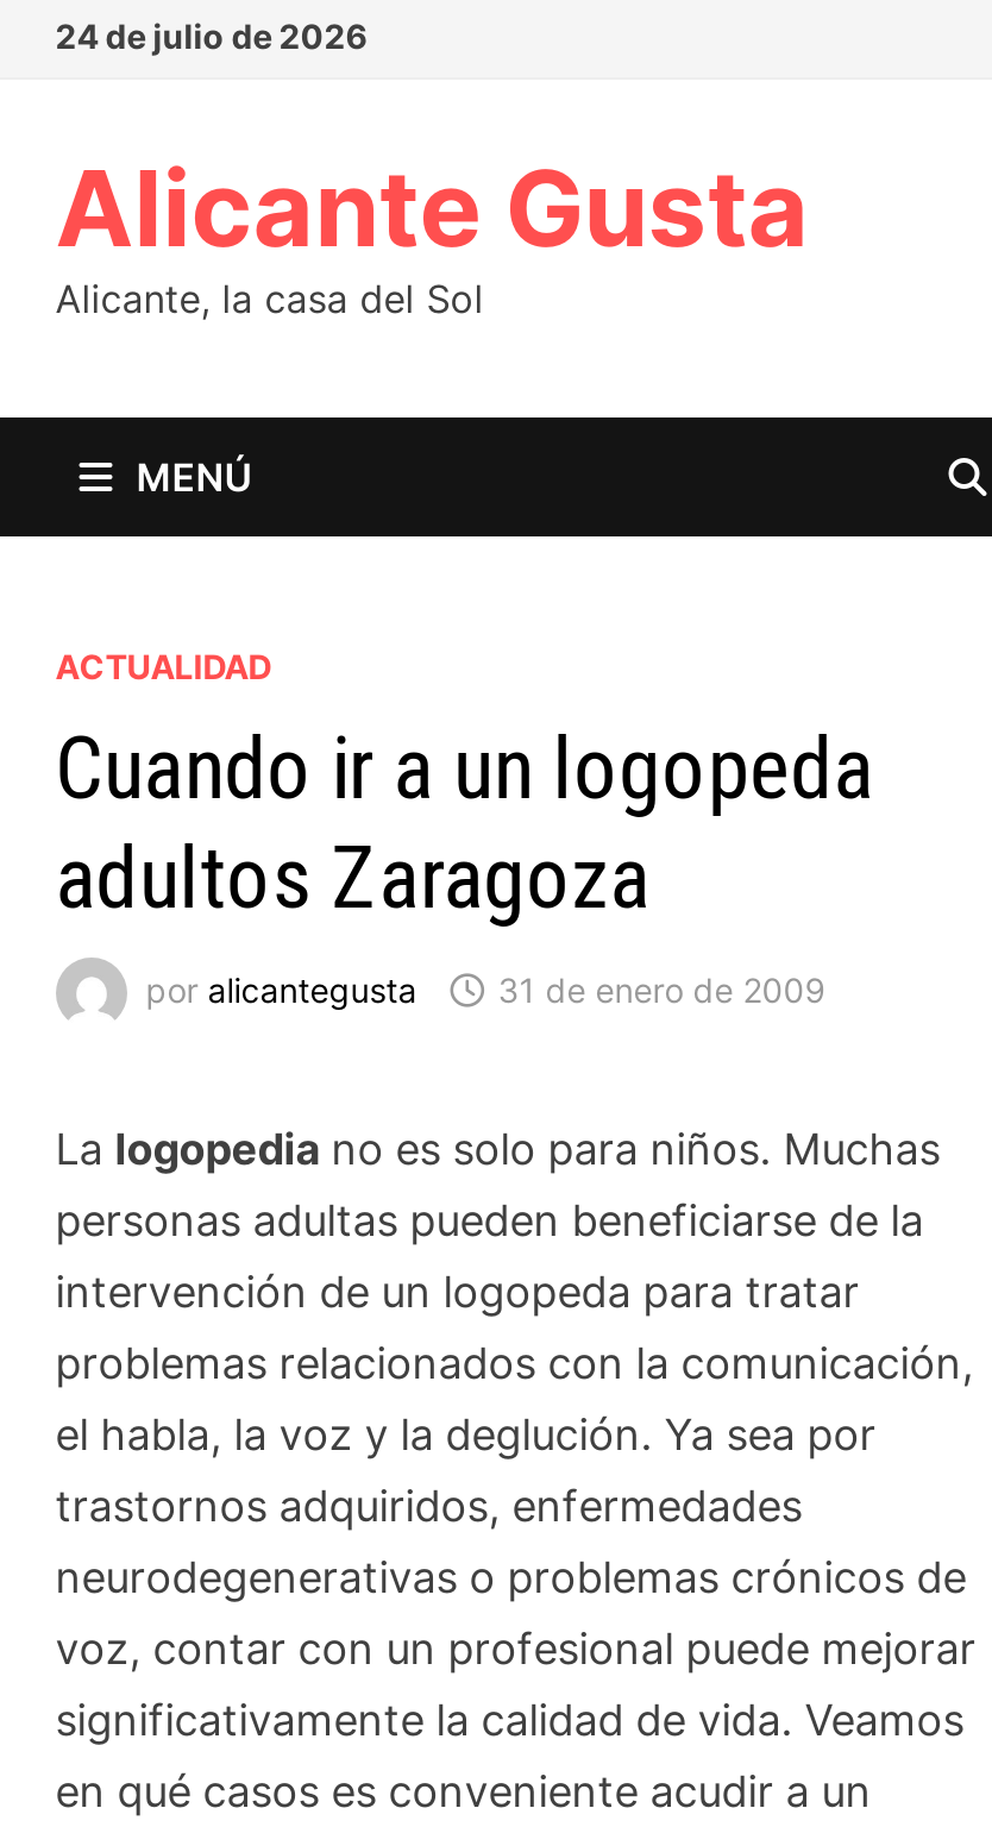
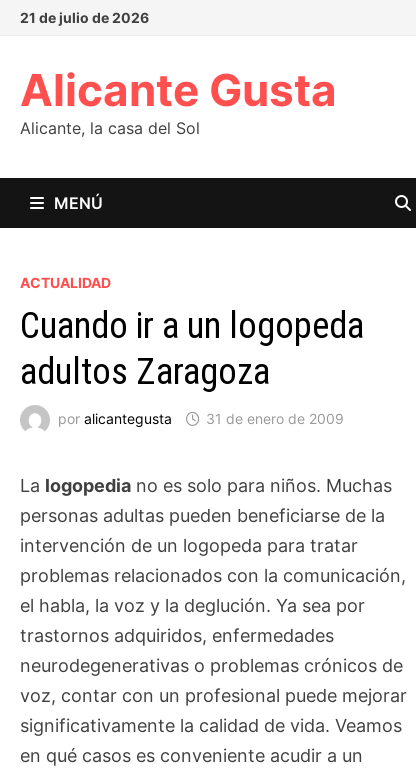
- 24 de julio de 2026
+ 21 de julio de 2026
